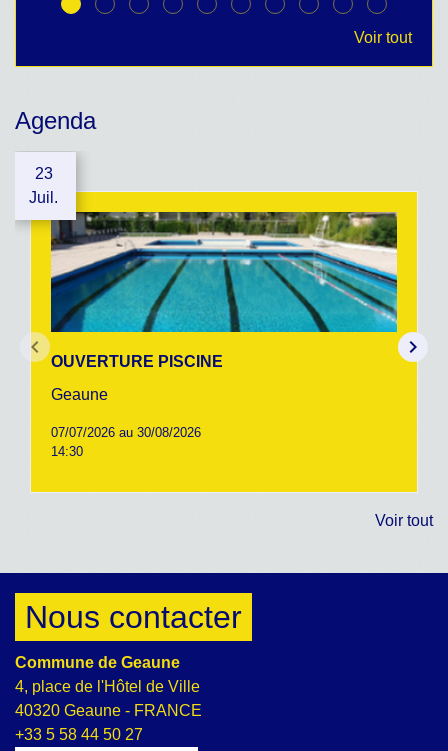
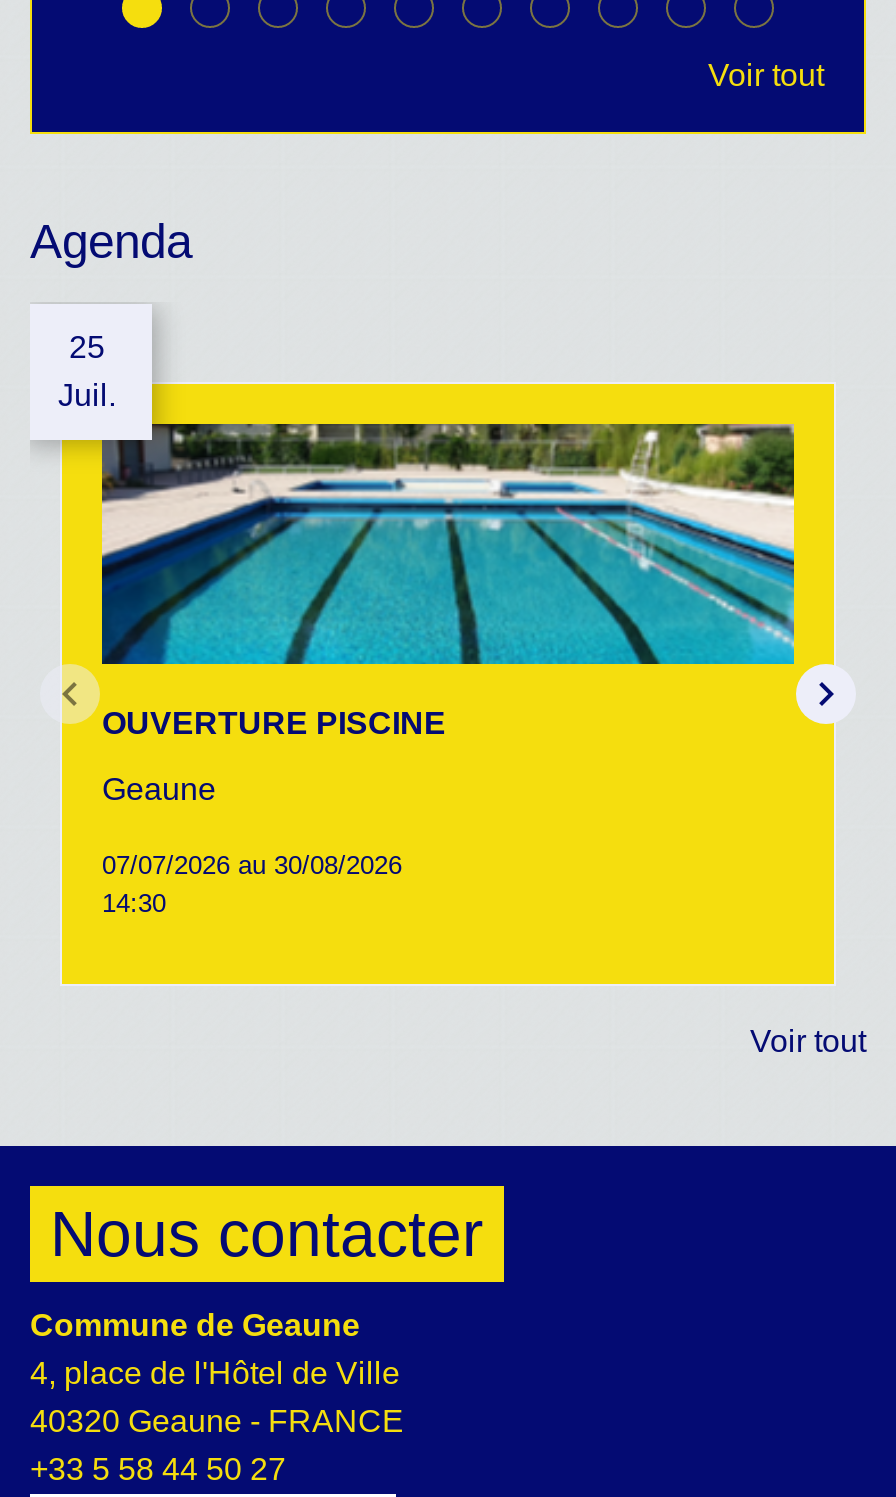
- 23
+ 25
